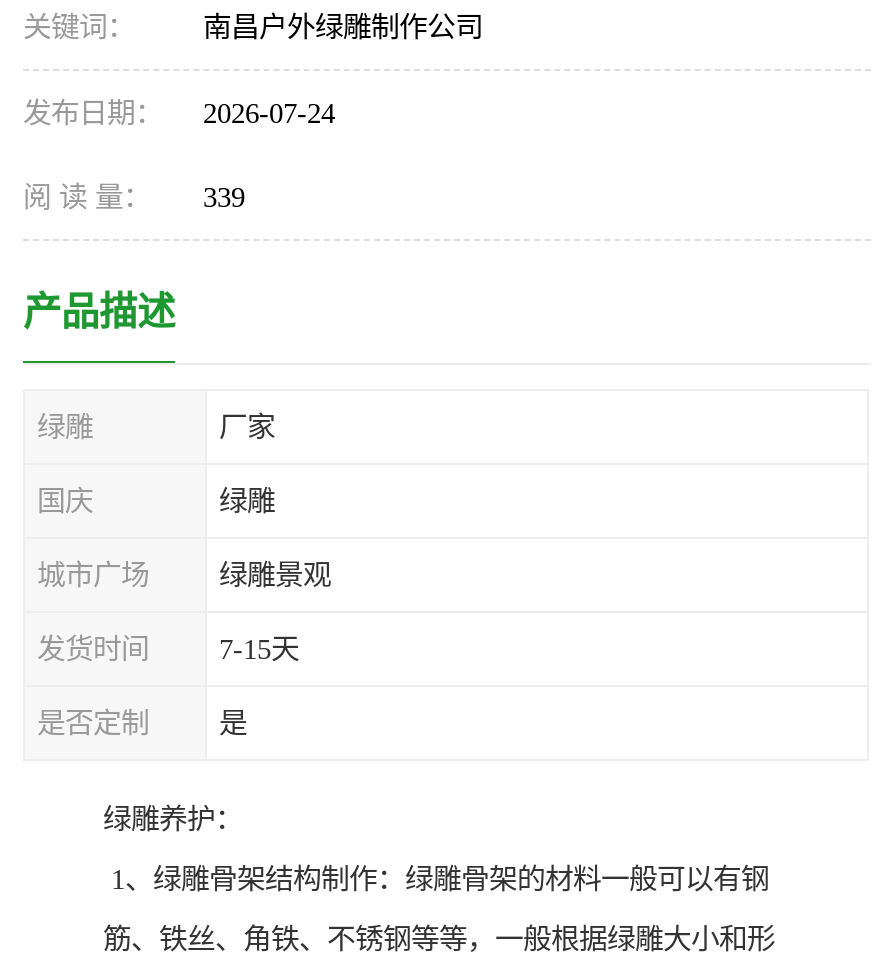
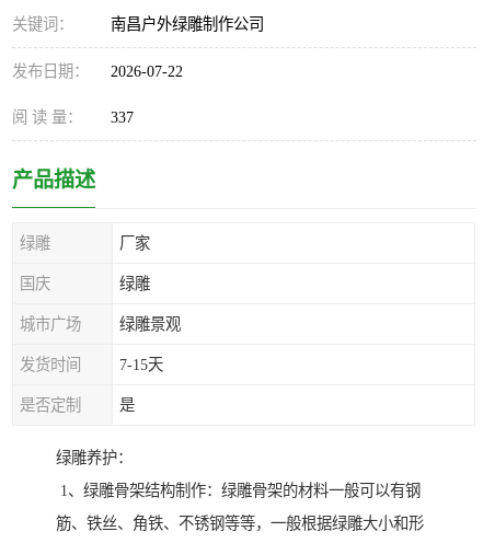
- 发布日期： 2026-07-24
+ 发布日期： 2026-07-22

- 阅 读 量： 339
+ 阅 读 量： 337
